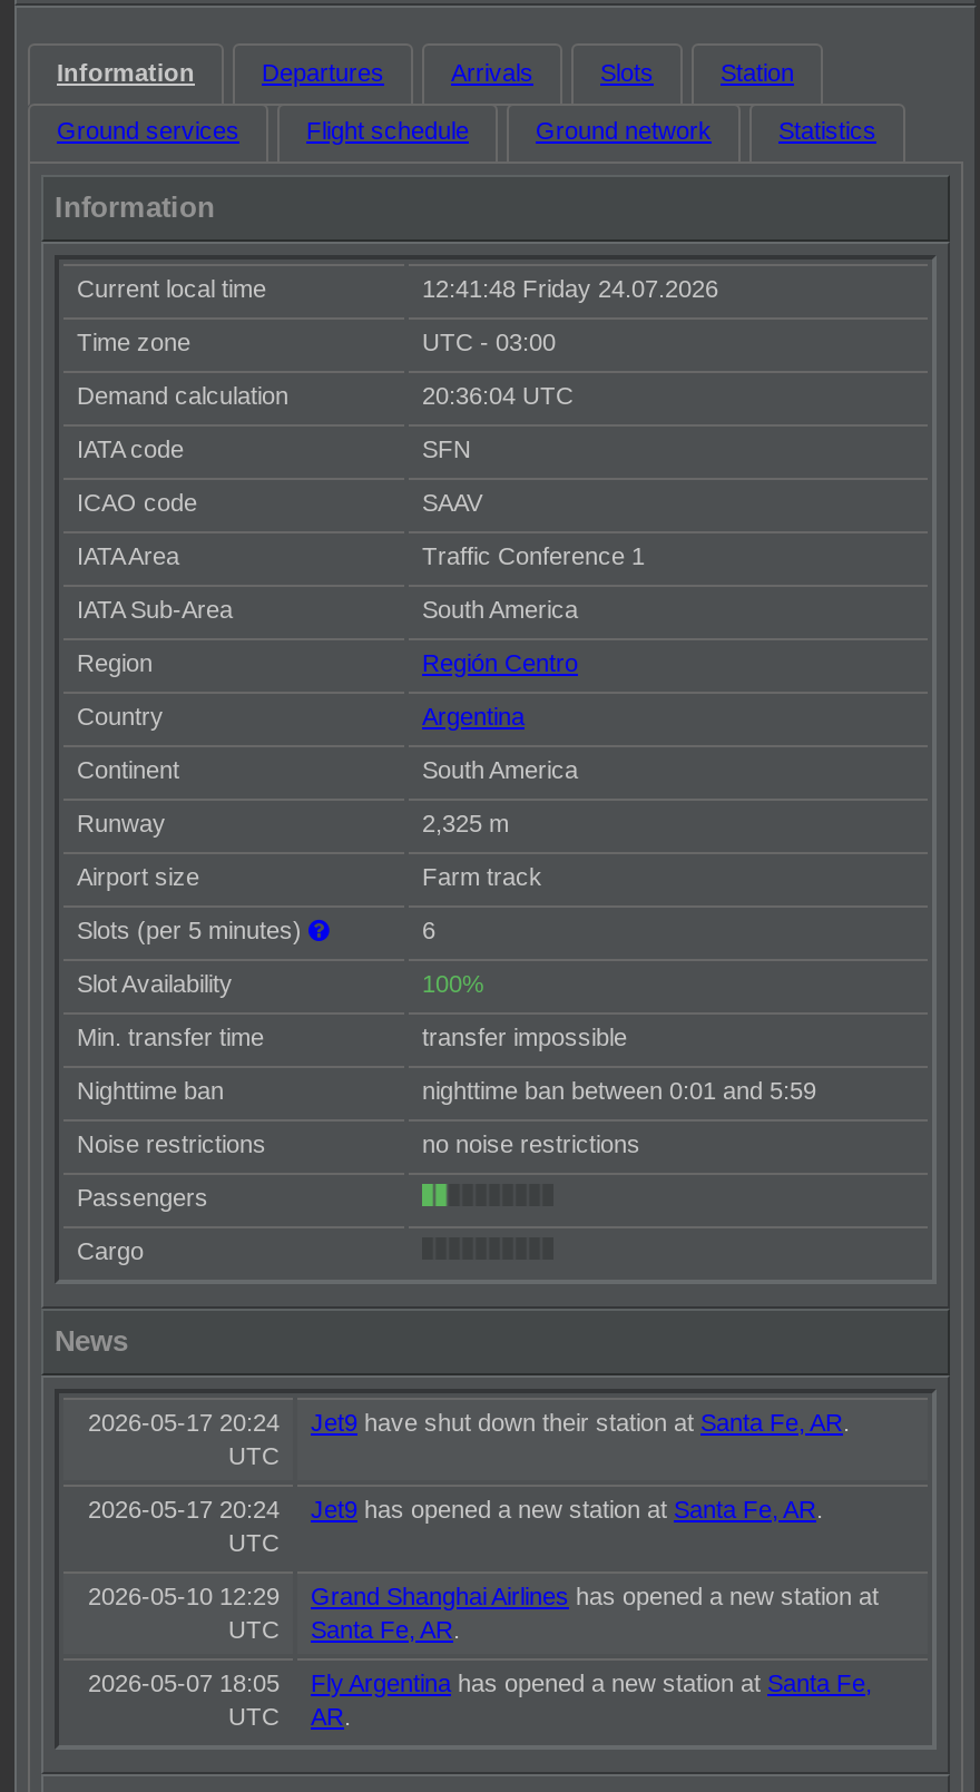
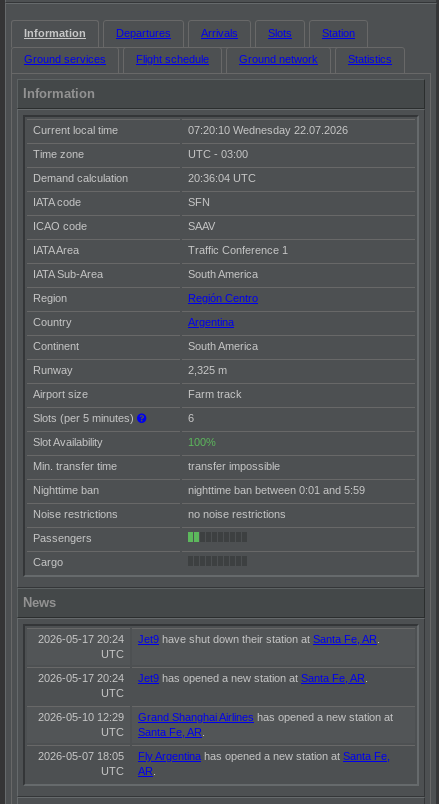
- 12:41:48 Friday 24.07.2026
+ 07:20:10 Wednesday 22.07.2026
